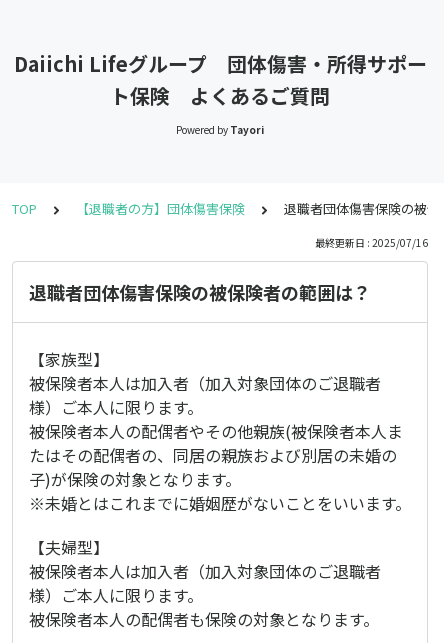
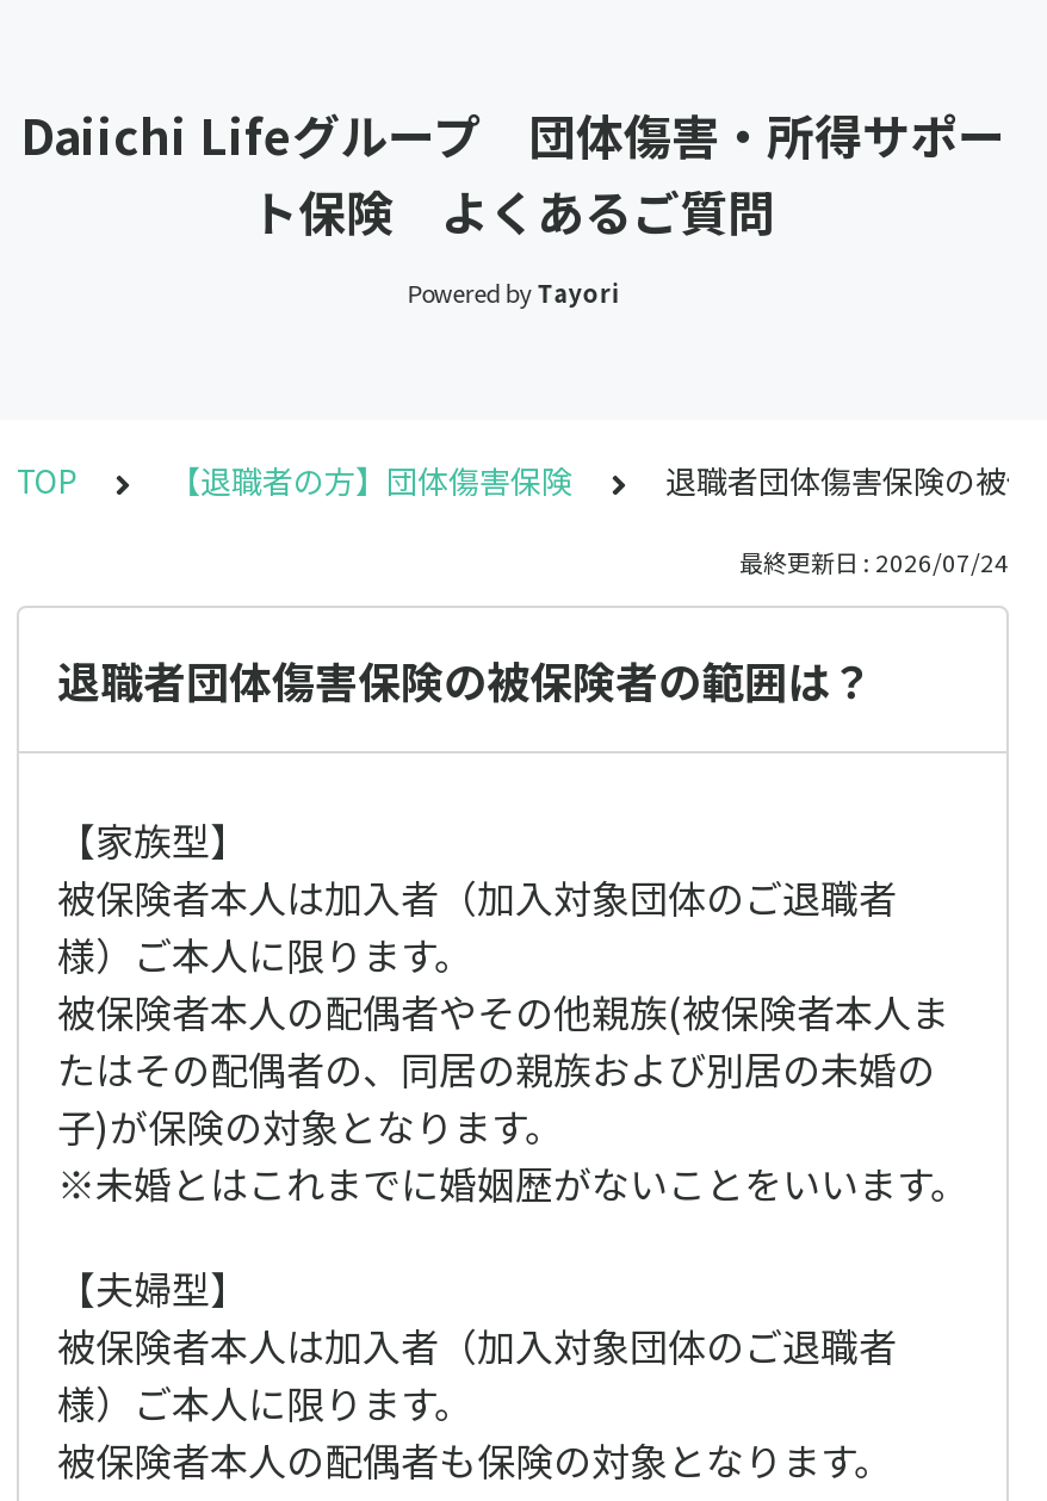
- 最終更新日 : 2025/07/16
+ 最終更新日 : 2026/07/24
